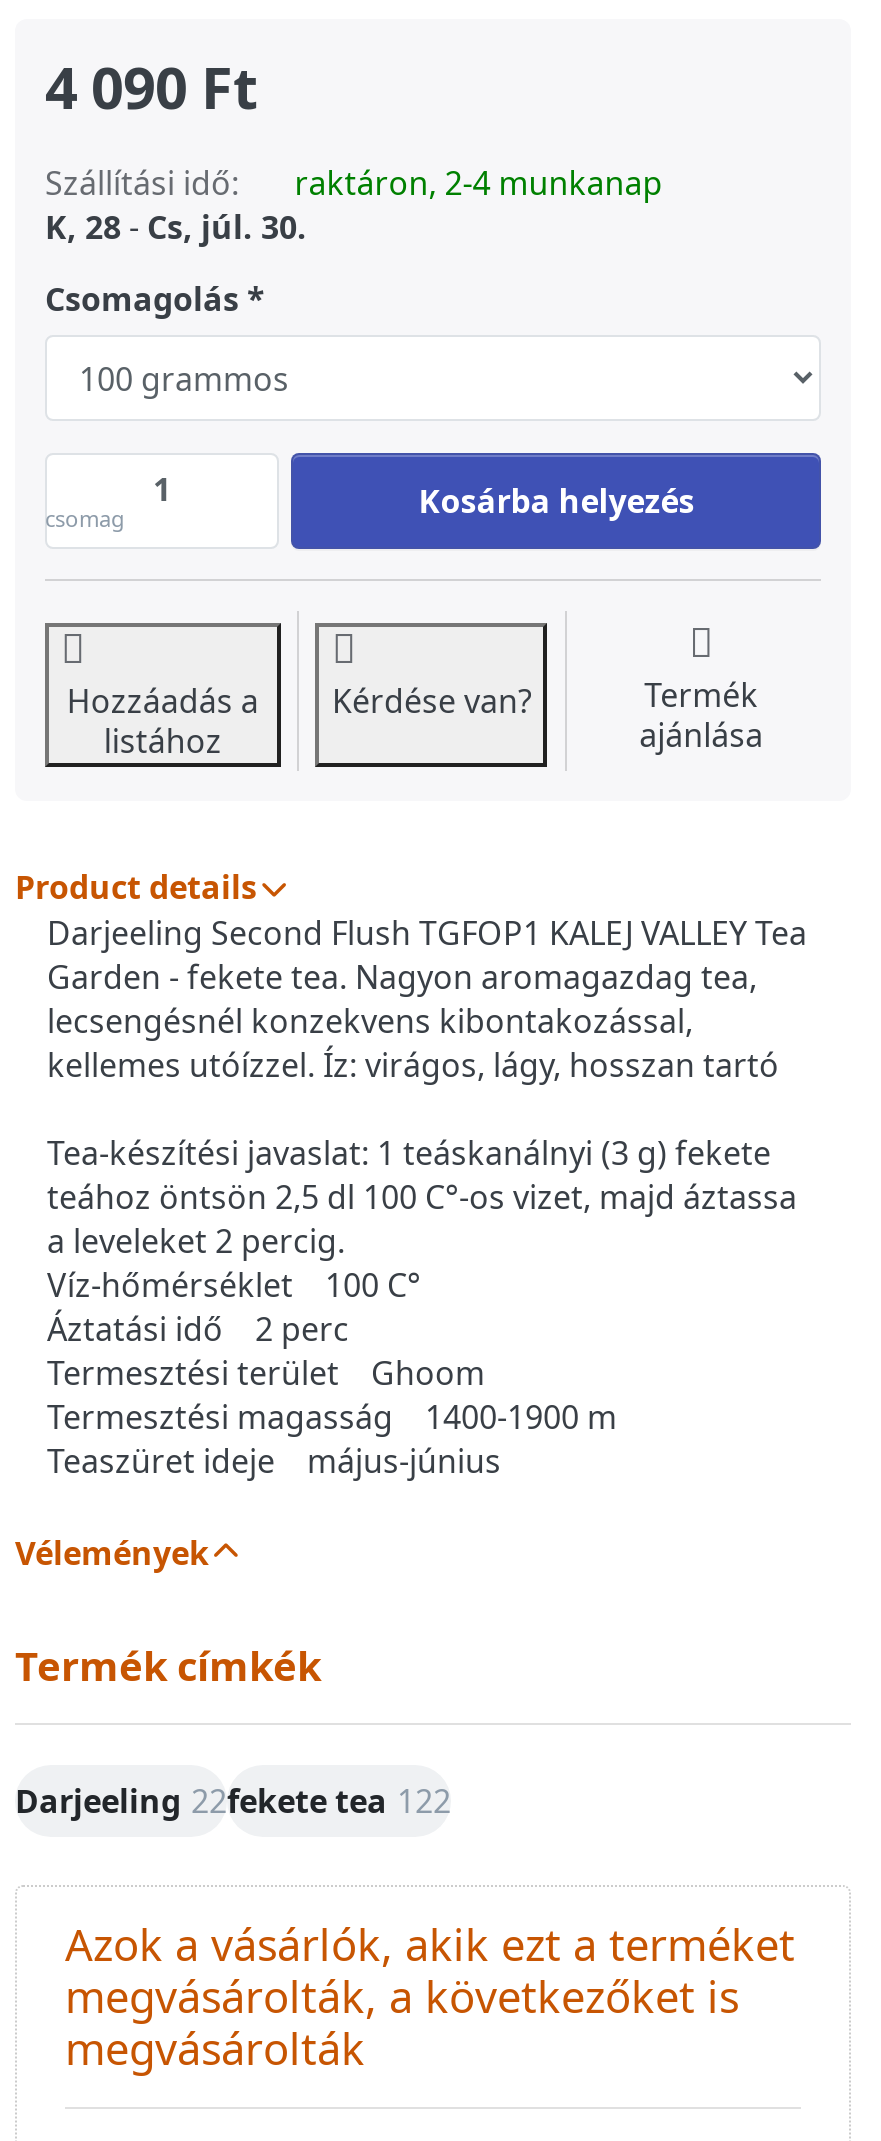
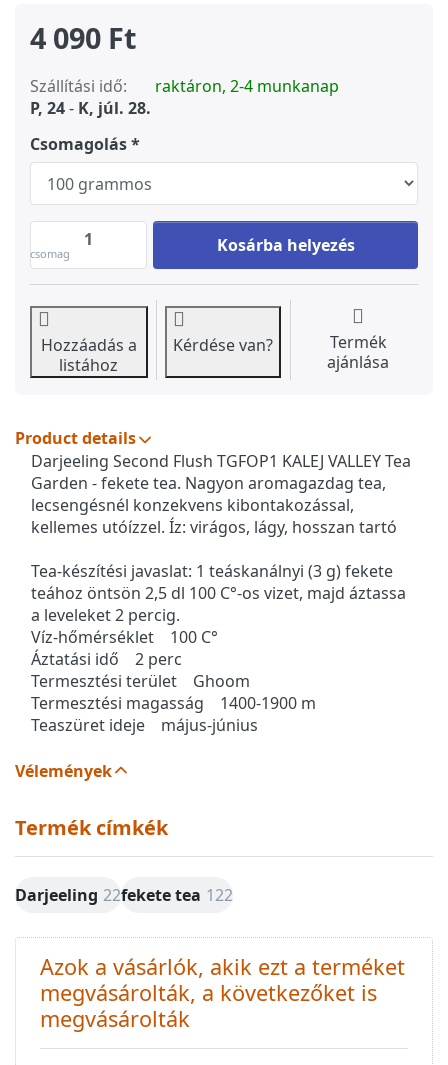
- K, 28 - Cs, júl. 30.
+ P, 24 - K, júl. 28.
